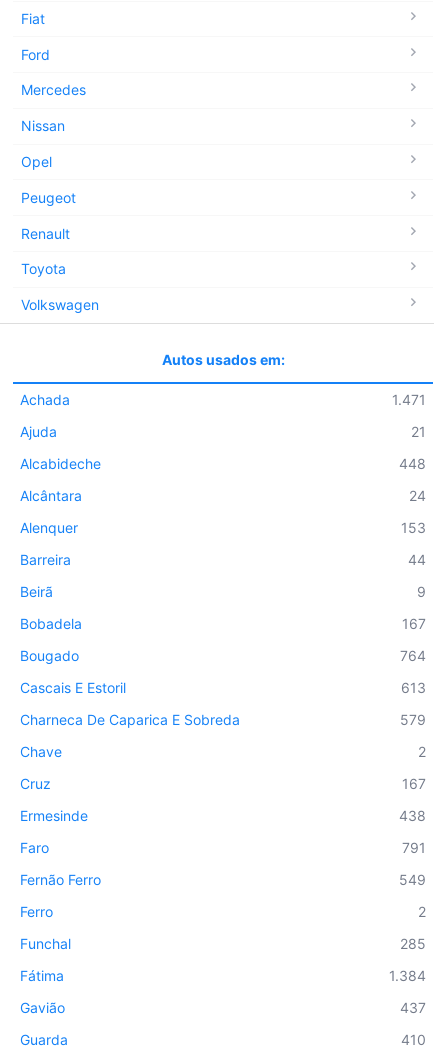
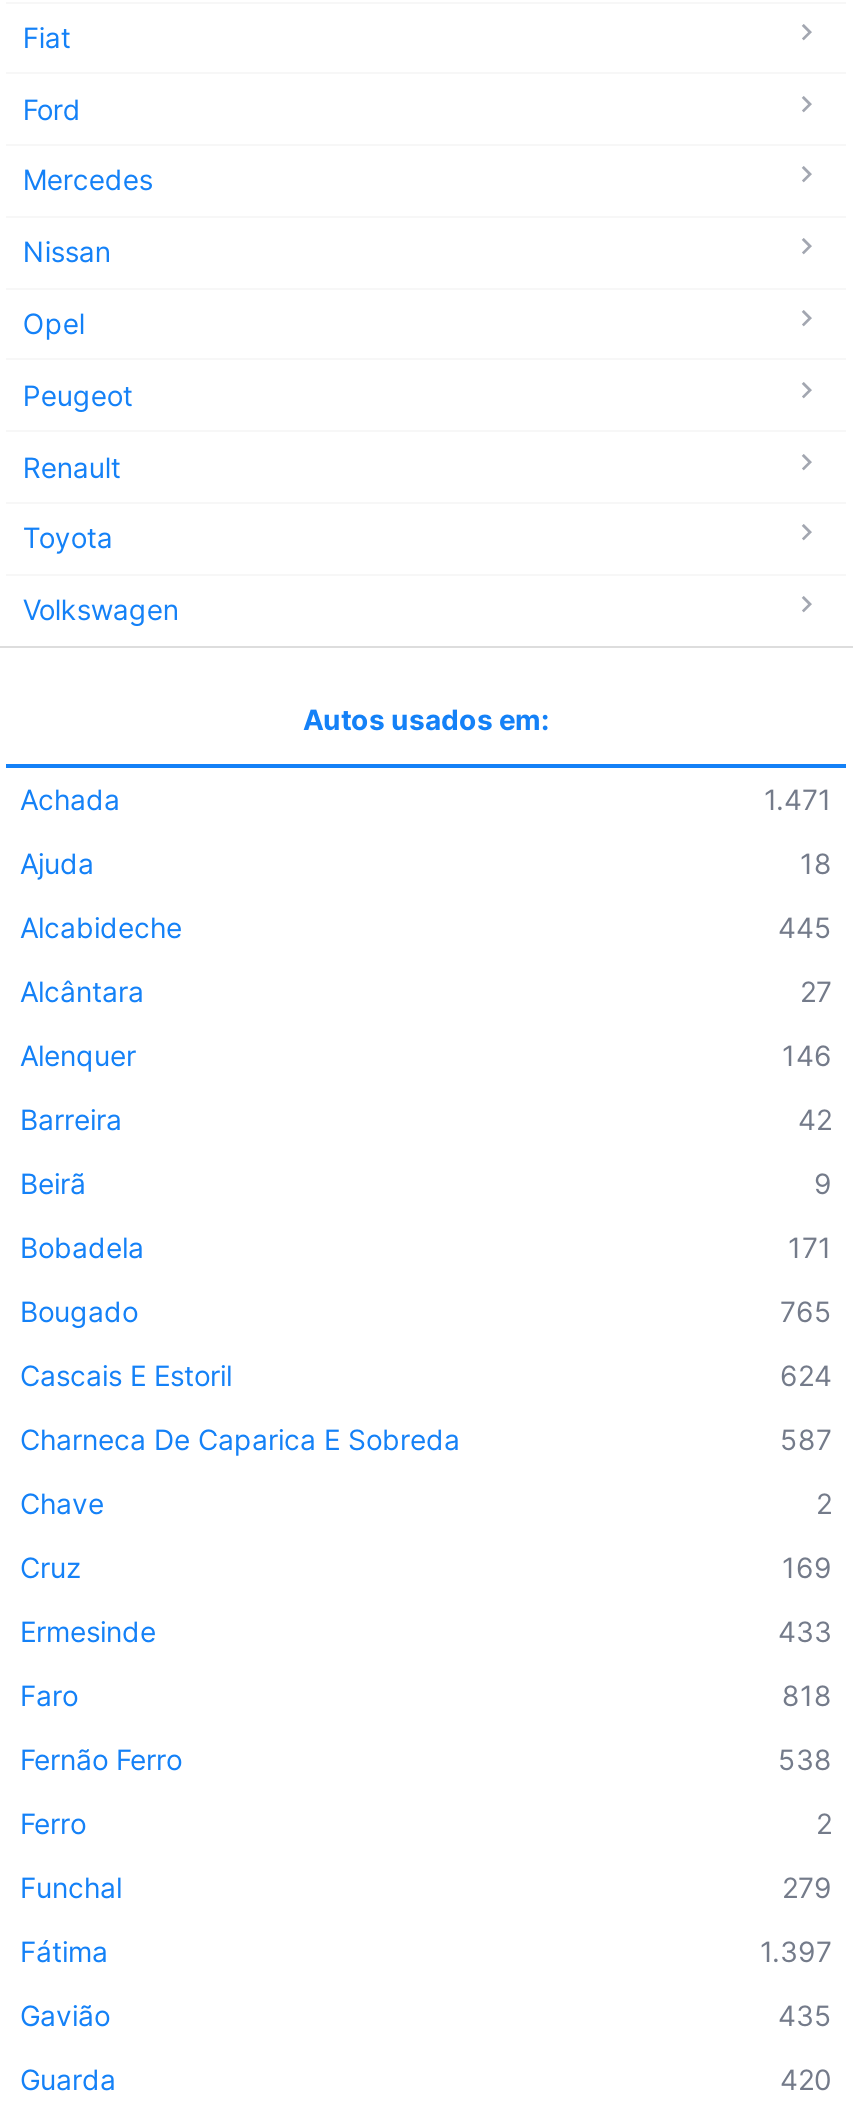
- 21
+ 18

- 448
+ 445

- 24
+ 27

- 153
+ 146

- 44
+ 42

- 167
+ 171

- 764
+ 765

- 613
+ 624

- 579
+ 587

- 167
+ 169

- 438
+ 433

- 791
+ 818

- 549
+ 538

- 285
+ 279

- 1.384
+ 1.397

- 437
+ 435

- 410
+ 420
